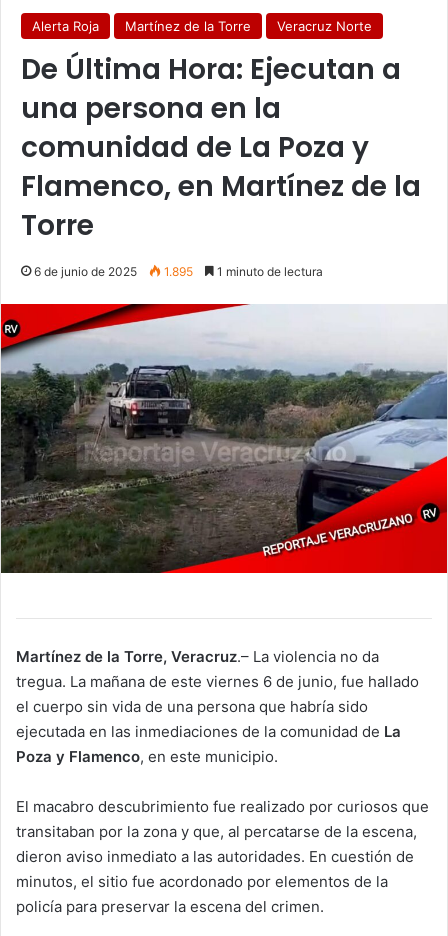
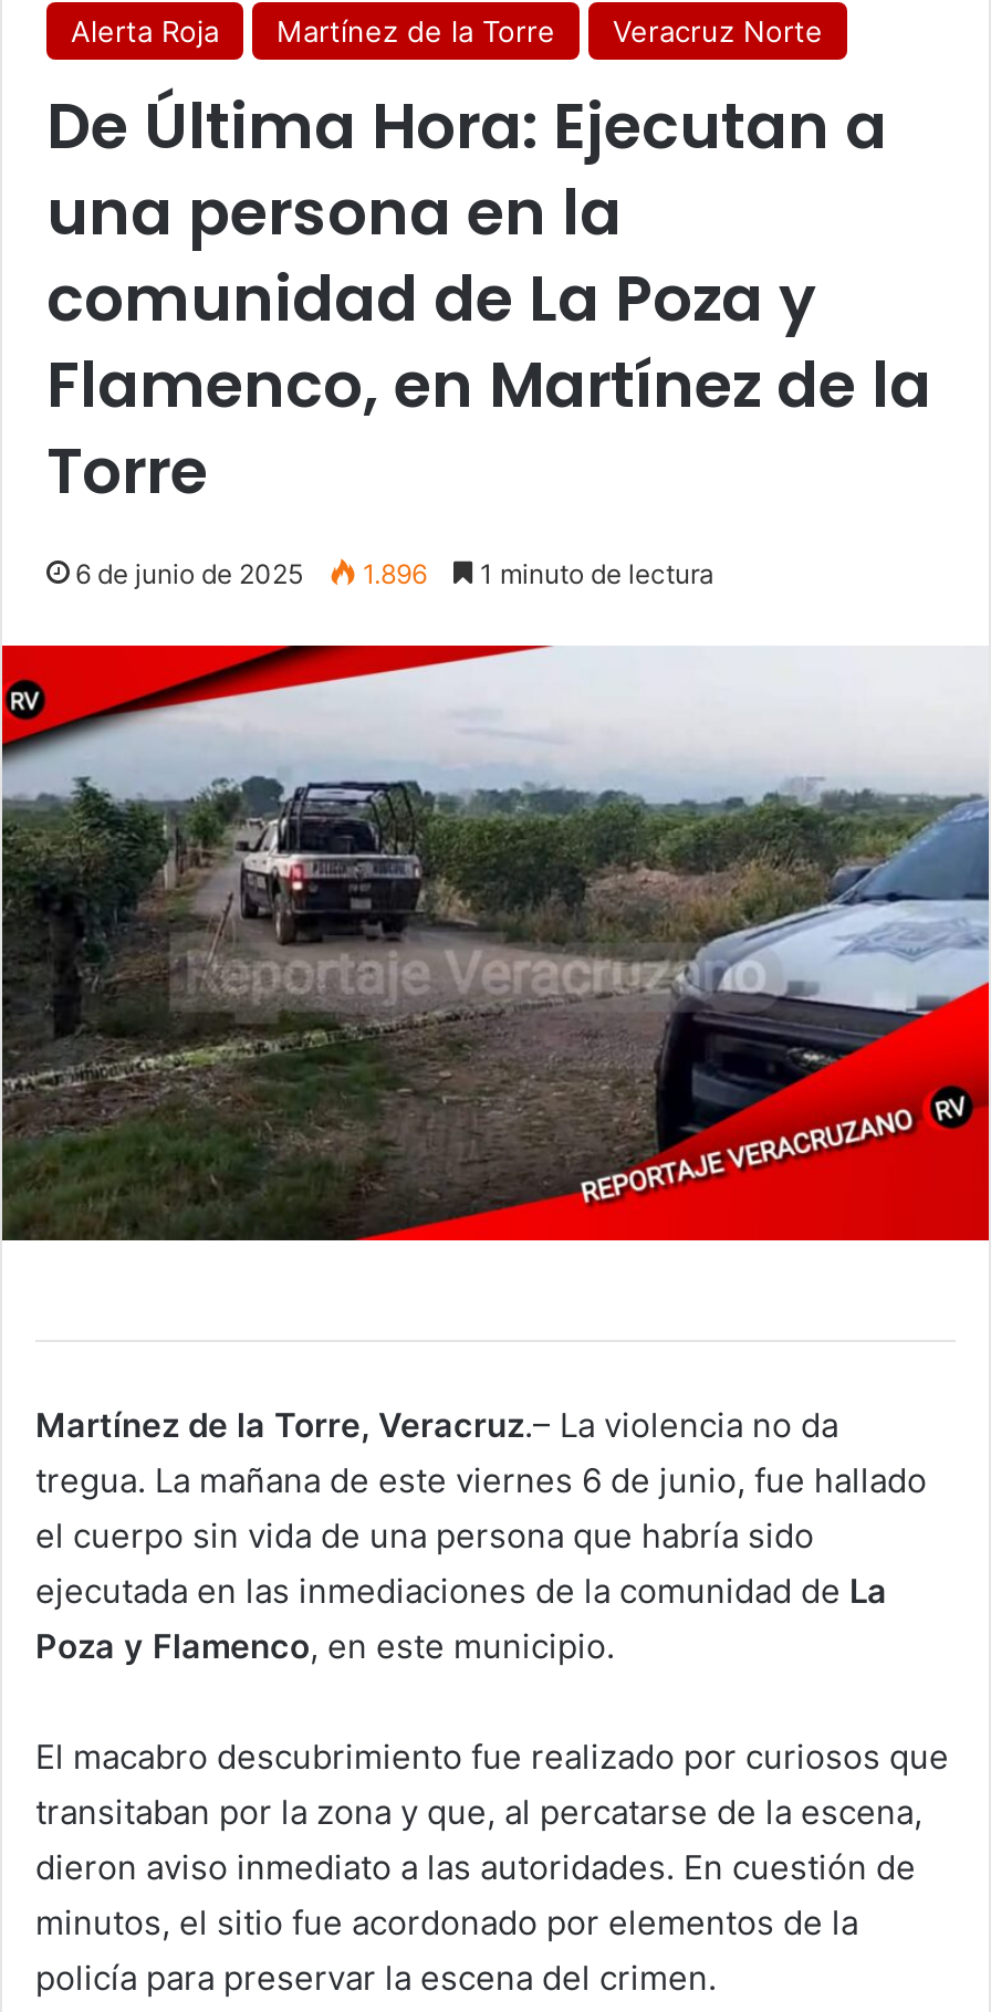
- 6 de junio de 2025 1.895 1 minuto de lectura
+ 6 de junio de 2025 1.896 1 minuto de lectura
